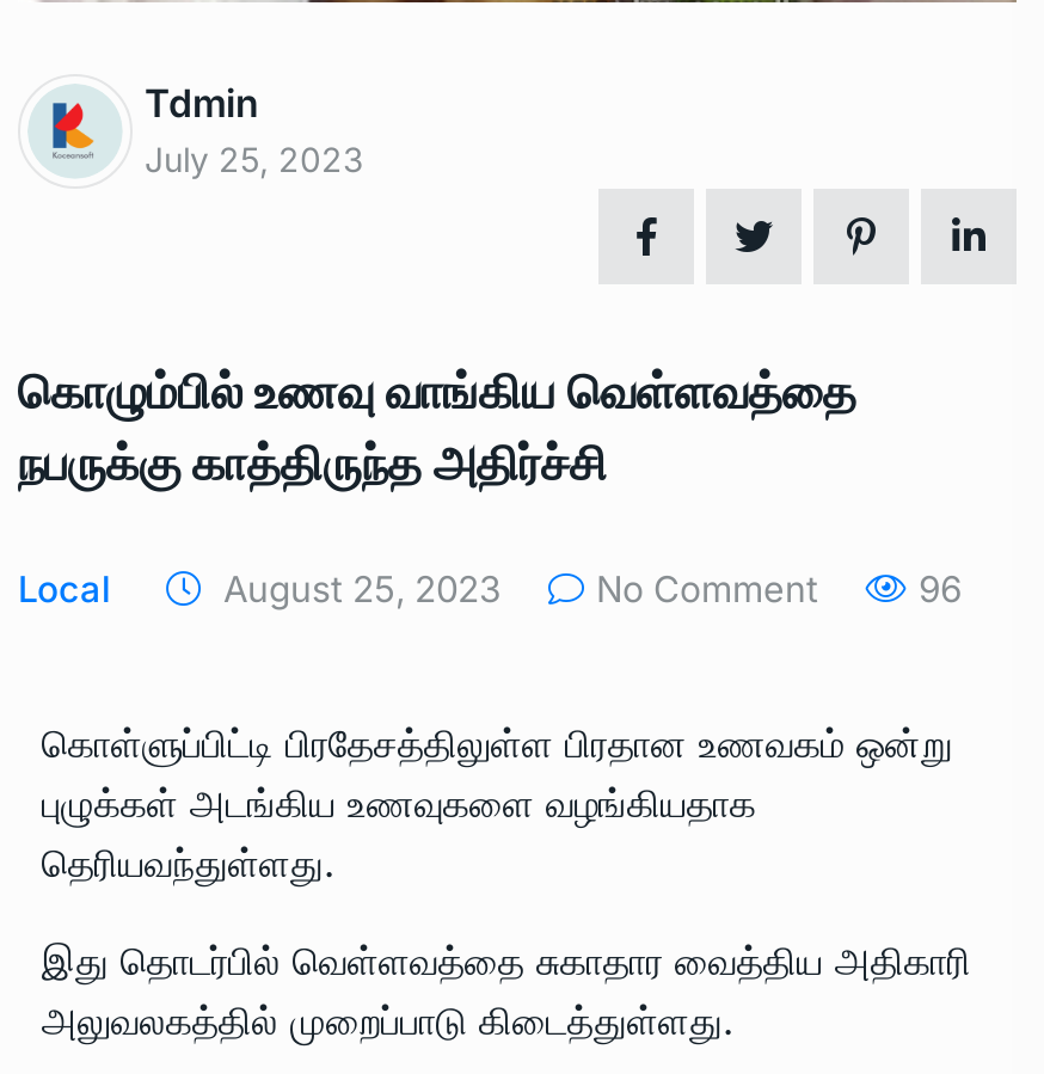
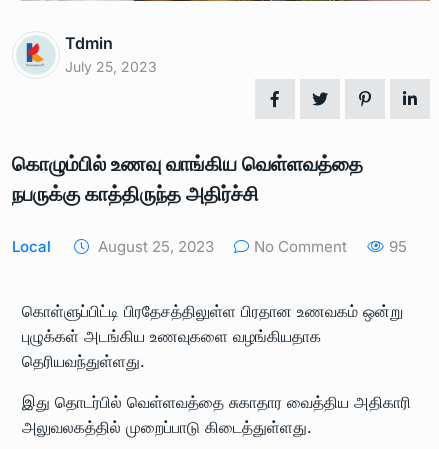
- 96
+ 95
